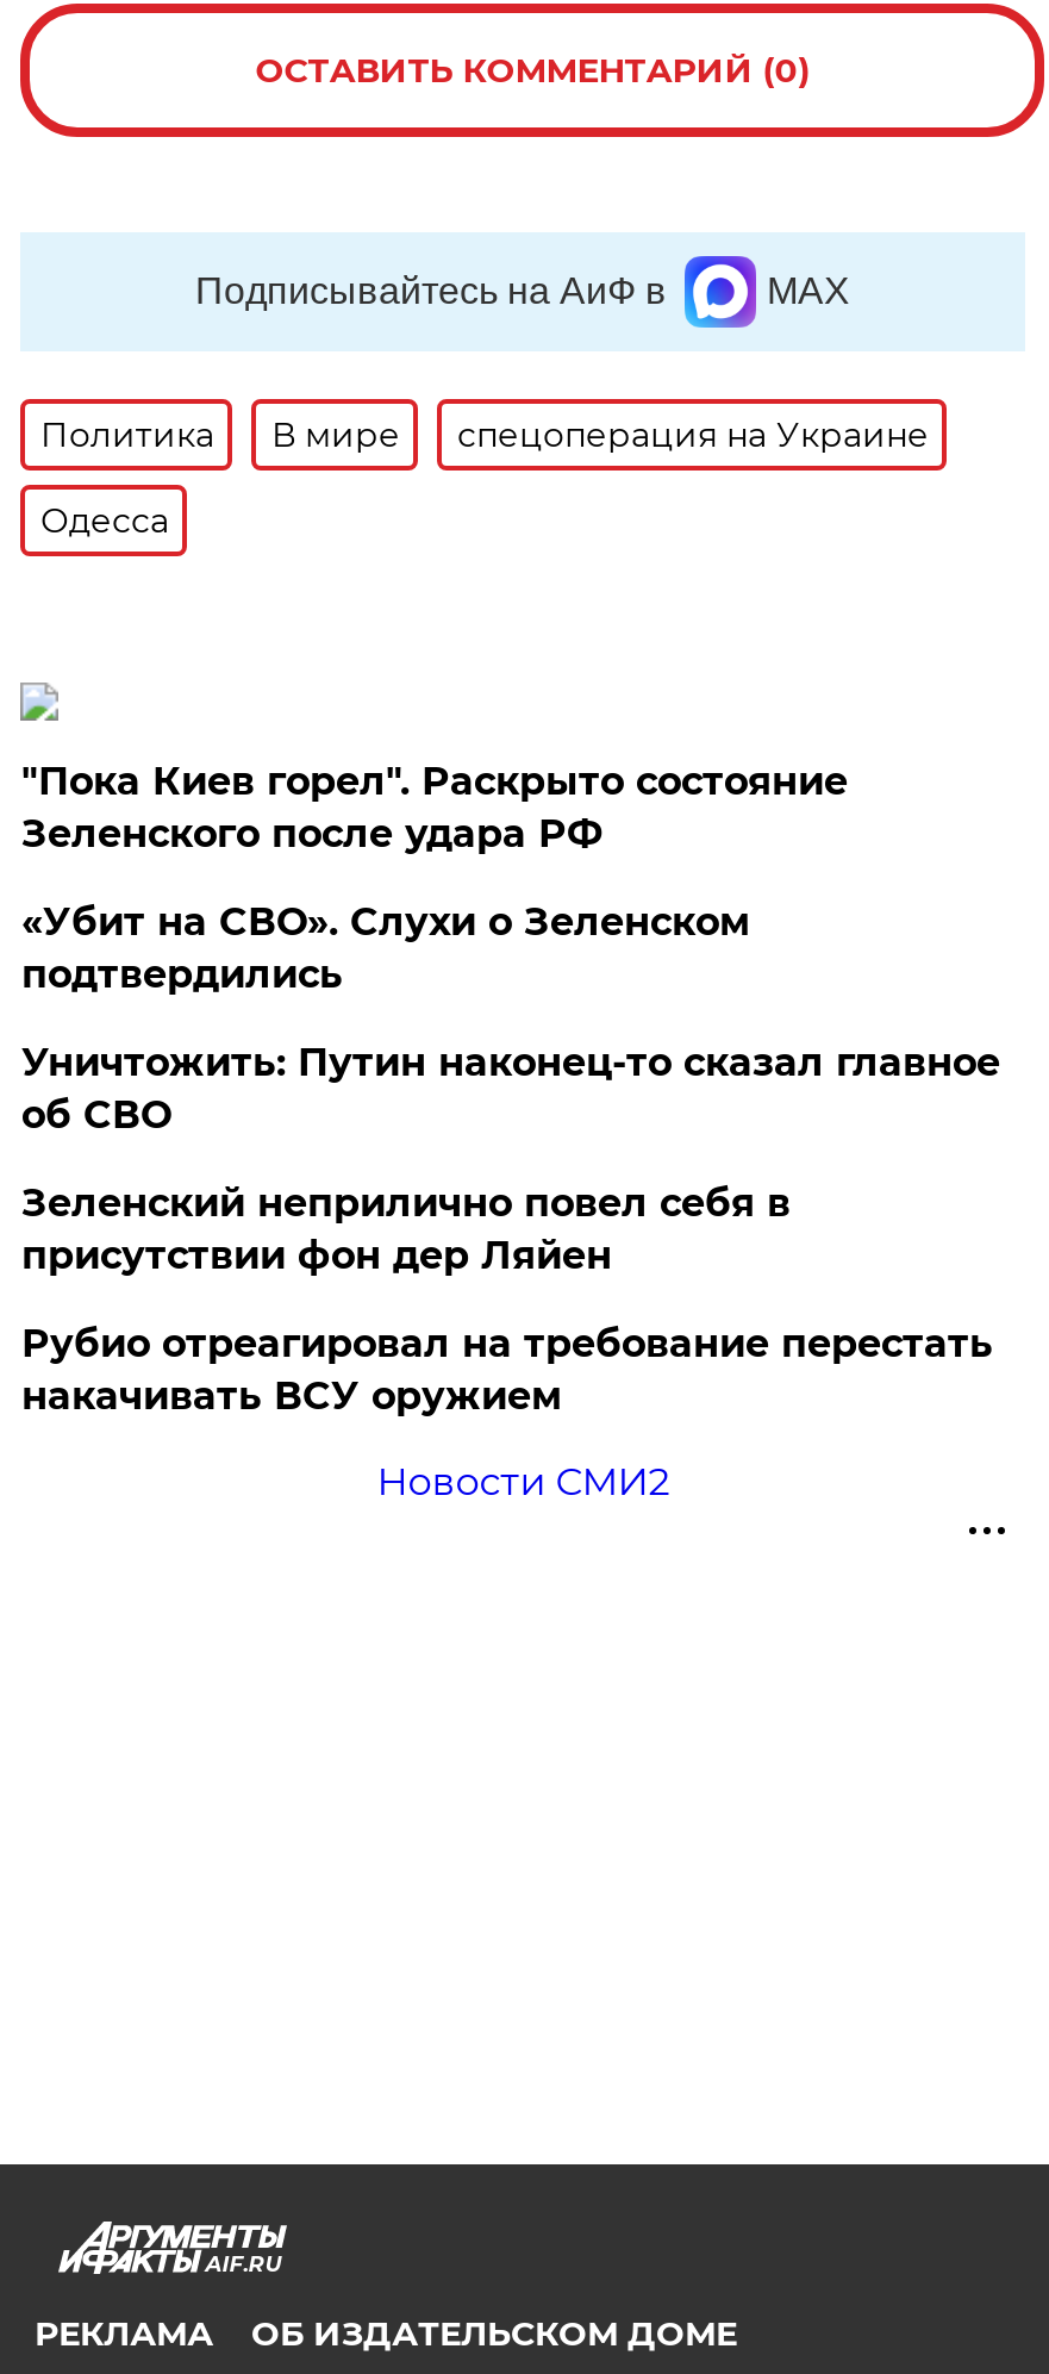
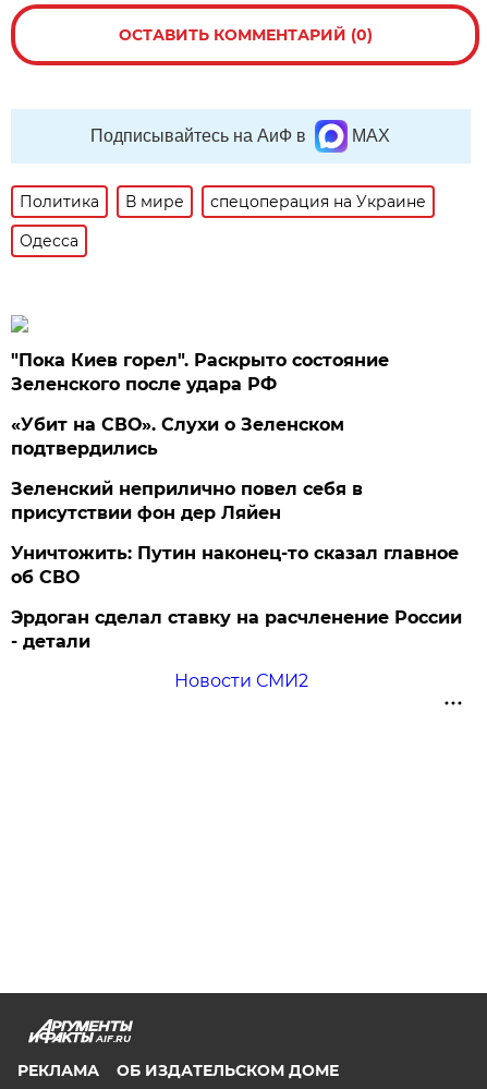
moved down: Уничтожить: Путин наконец-то сказал главное | об СВО

moved up: Зеленский неприлично повел cебя в | присутствии фон дер Ляйен

- Рубио отреагировал на требование перестать
- накачивать ВСУ оружием
+ Эрдоган сделал ставку на расчленение России
+ - детали
